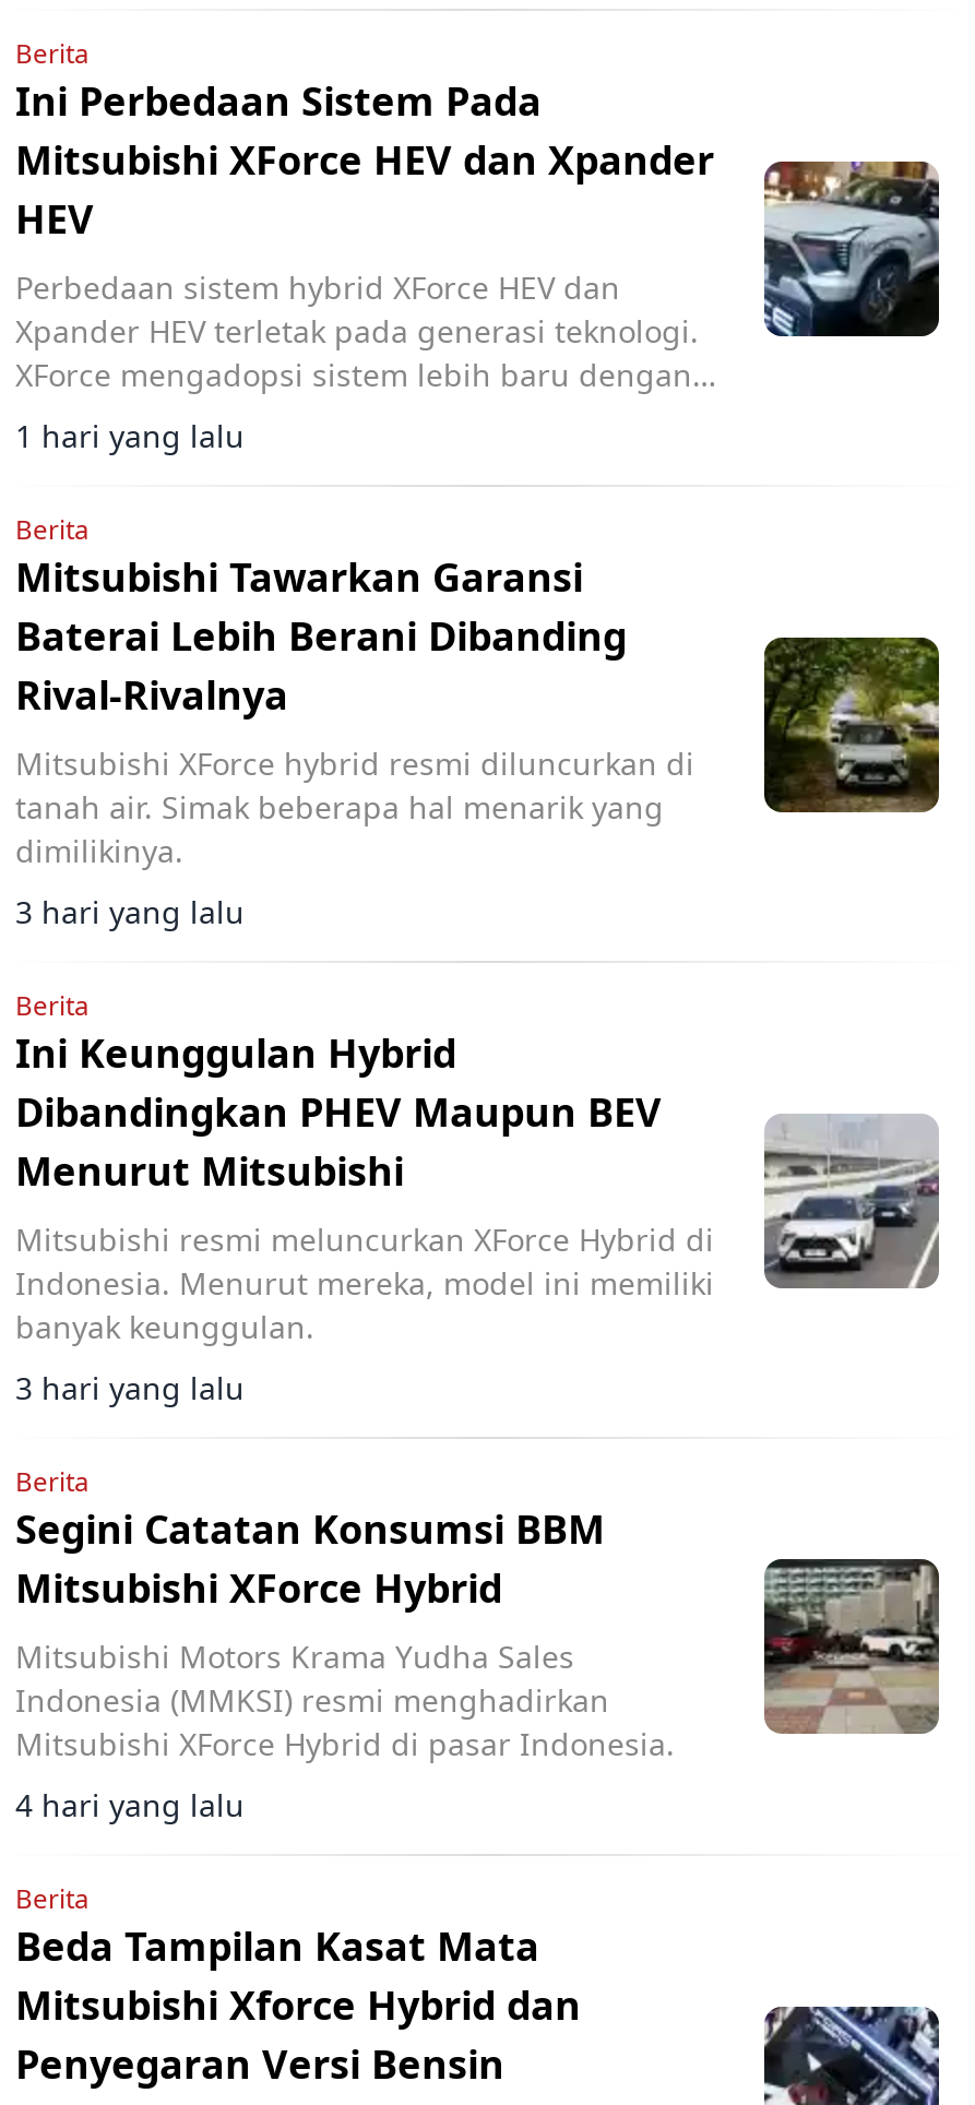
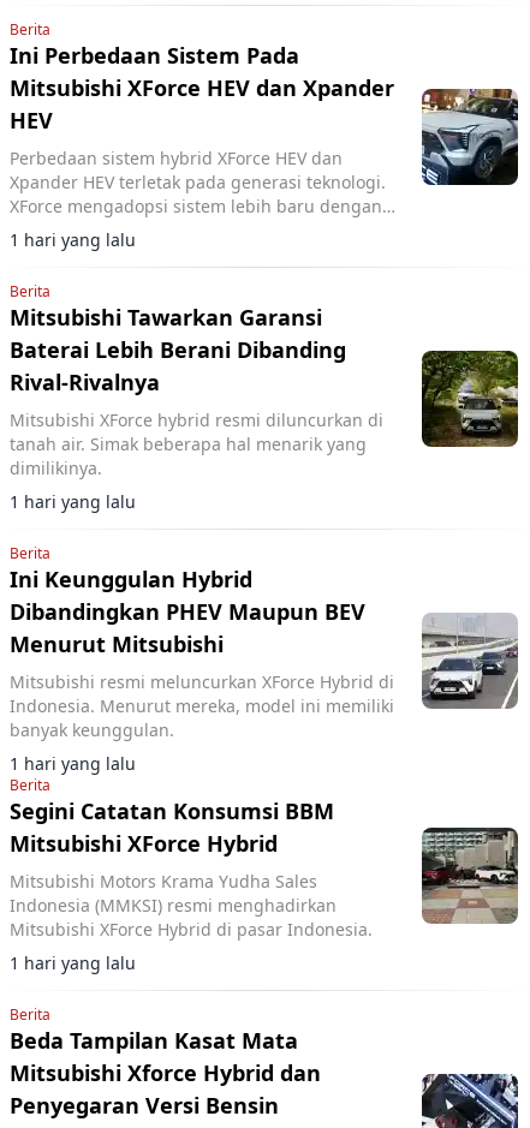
- 3 hari yang lalu
+ 1 hari yang lalu

- 3 hari yang lalu
+ 1 hari yang lalu

- 4 hari yang lalu
+ 1 hari yang lalu
